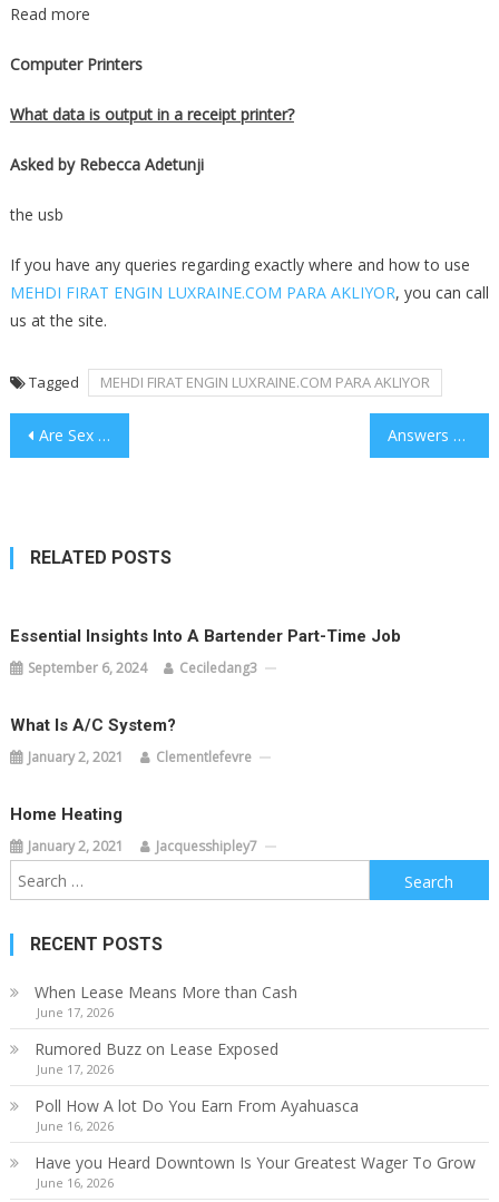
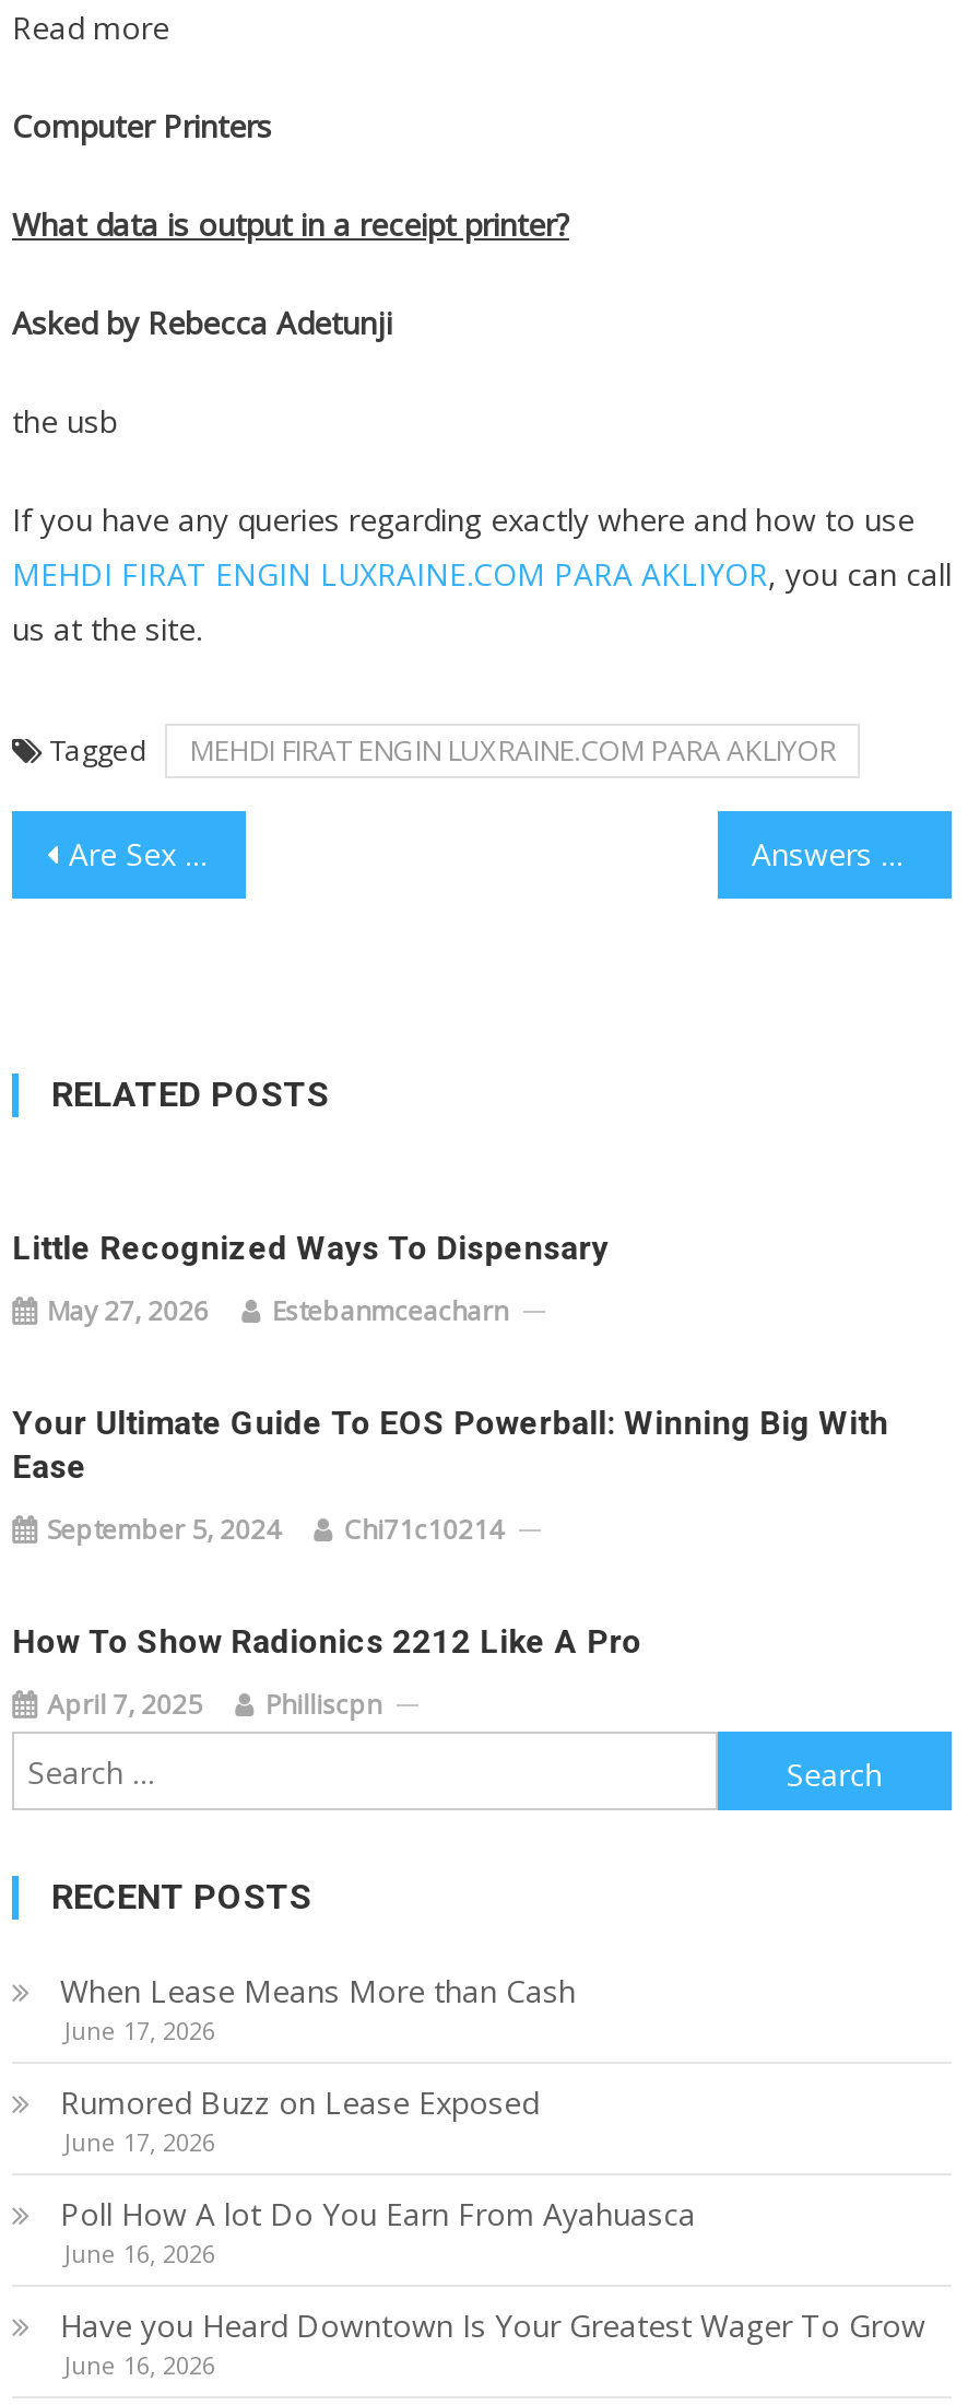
- Essential Insights Into A Bartender Part-Time Job
+ Little Recognized Ways To Dispensary

- September 6, 2024
- Ceciledang3
+ May 27, 2026
+ Estebanmceacharn

- What Is A/C System?
+ Your Ultimate Guide To EOS Powerball: Winning Big With
+ Ease

- January 2, 2021
- Clementlefevre
+ September 5, 2024
+ Chi71c10214

- Home Heating
+ How To Show Radionics 2212 Like A Pro

- January 2, 2021
- Jacquesshipley7
+ April 7, 2025
+ Philliscpn
